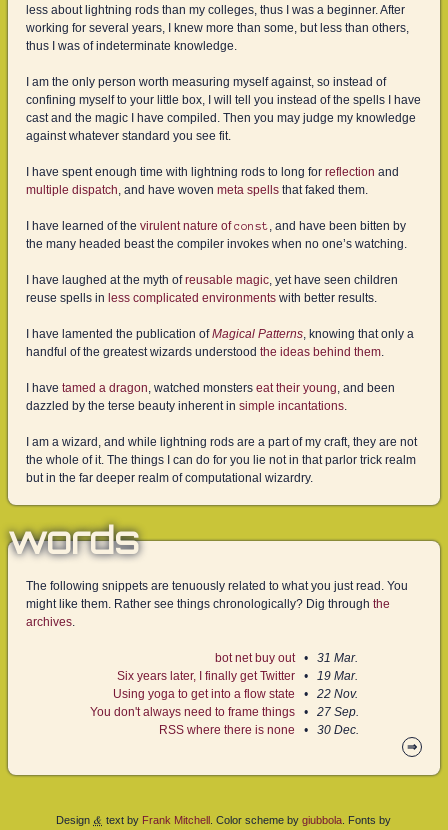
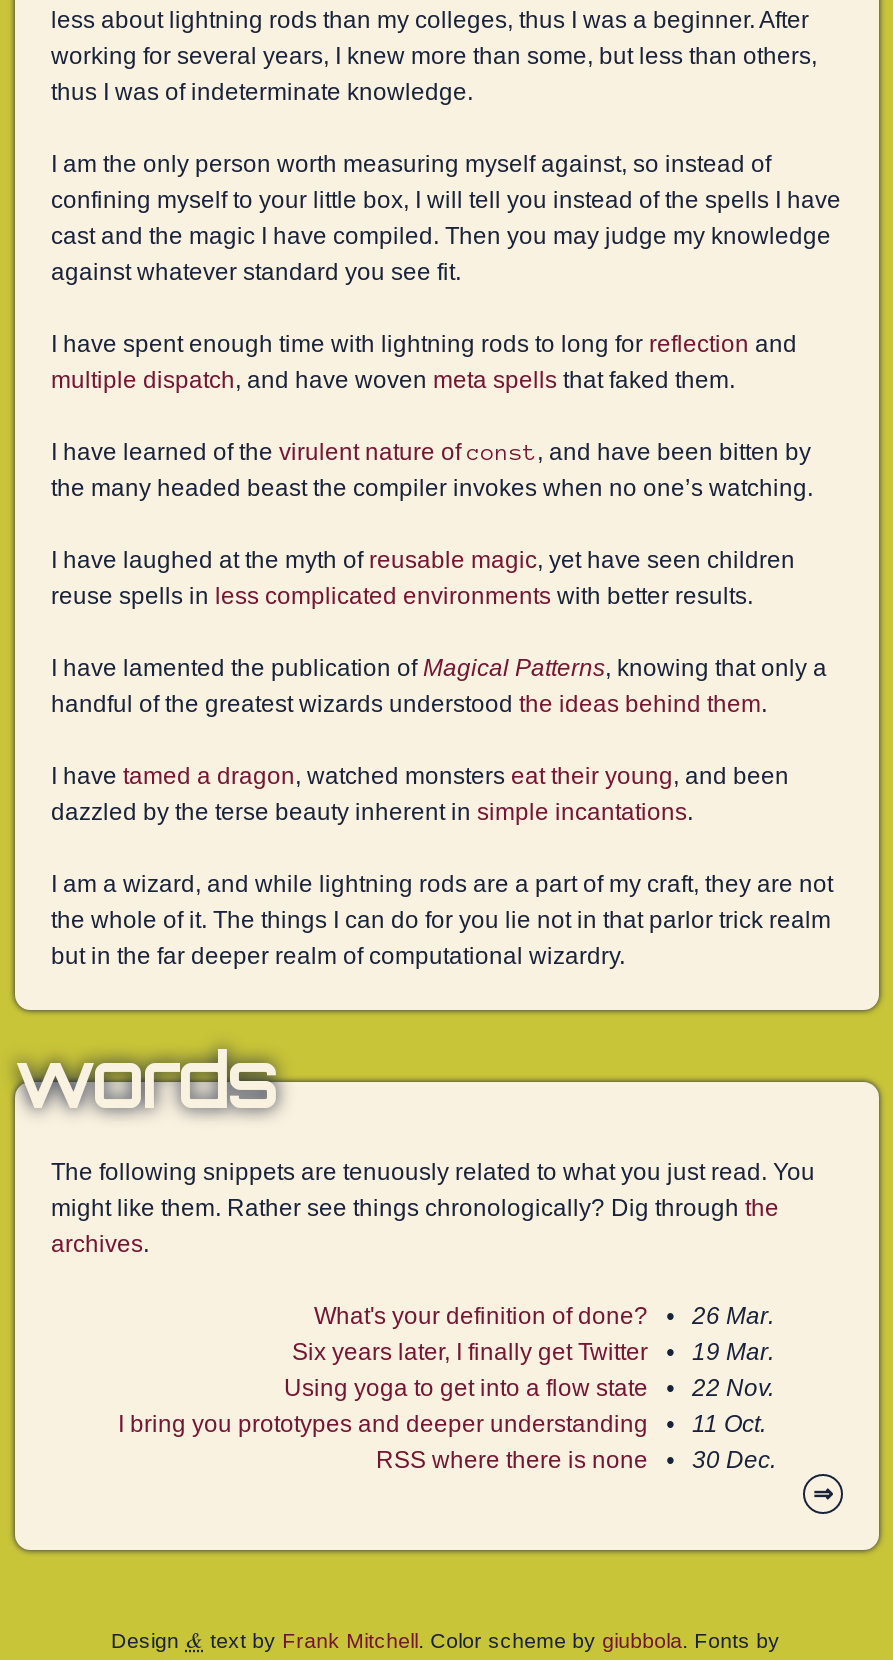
- bot net buy out
- 31 Mar.
+ What's your definition of done?
+ 26 Mar.

- You don't always need to frame things
- 27 Sep.
+ I bring you prototypes and deeper understanding
+ 11 Oct.
